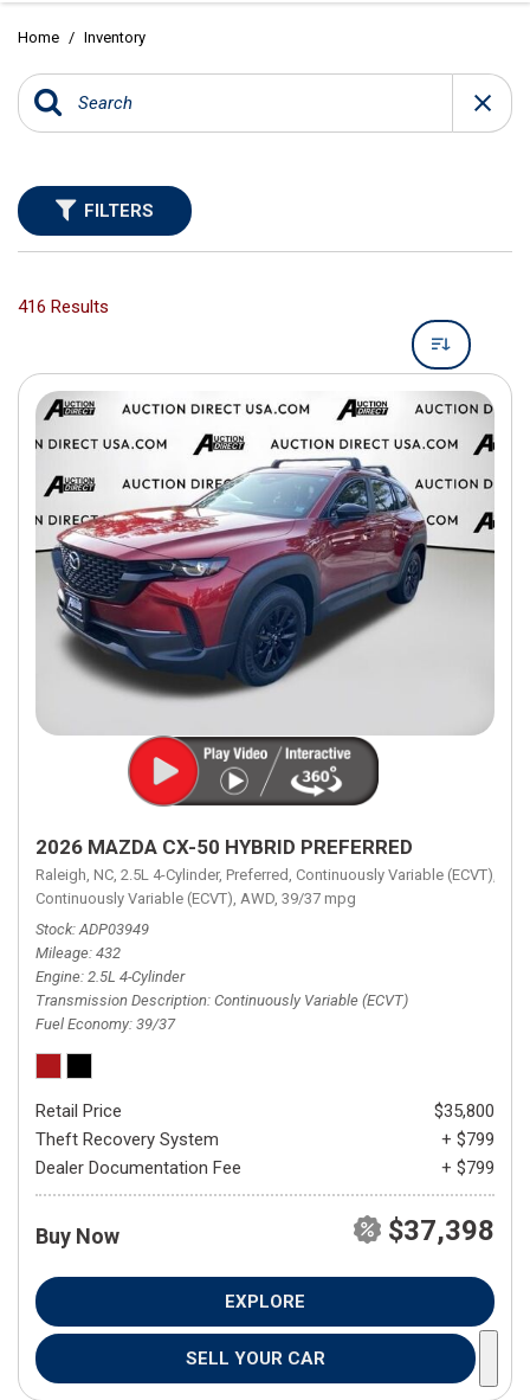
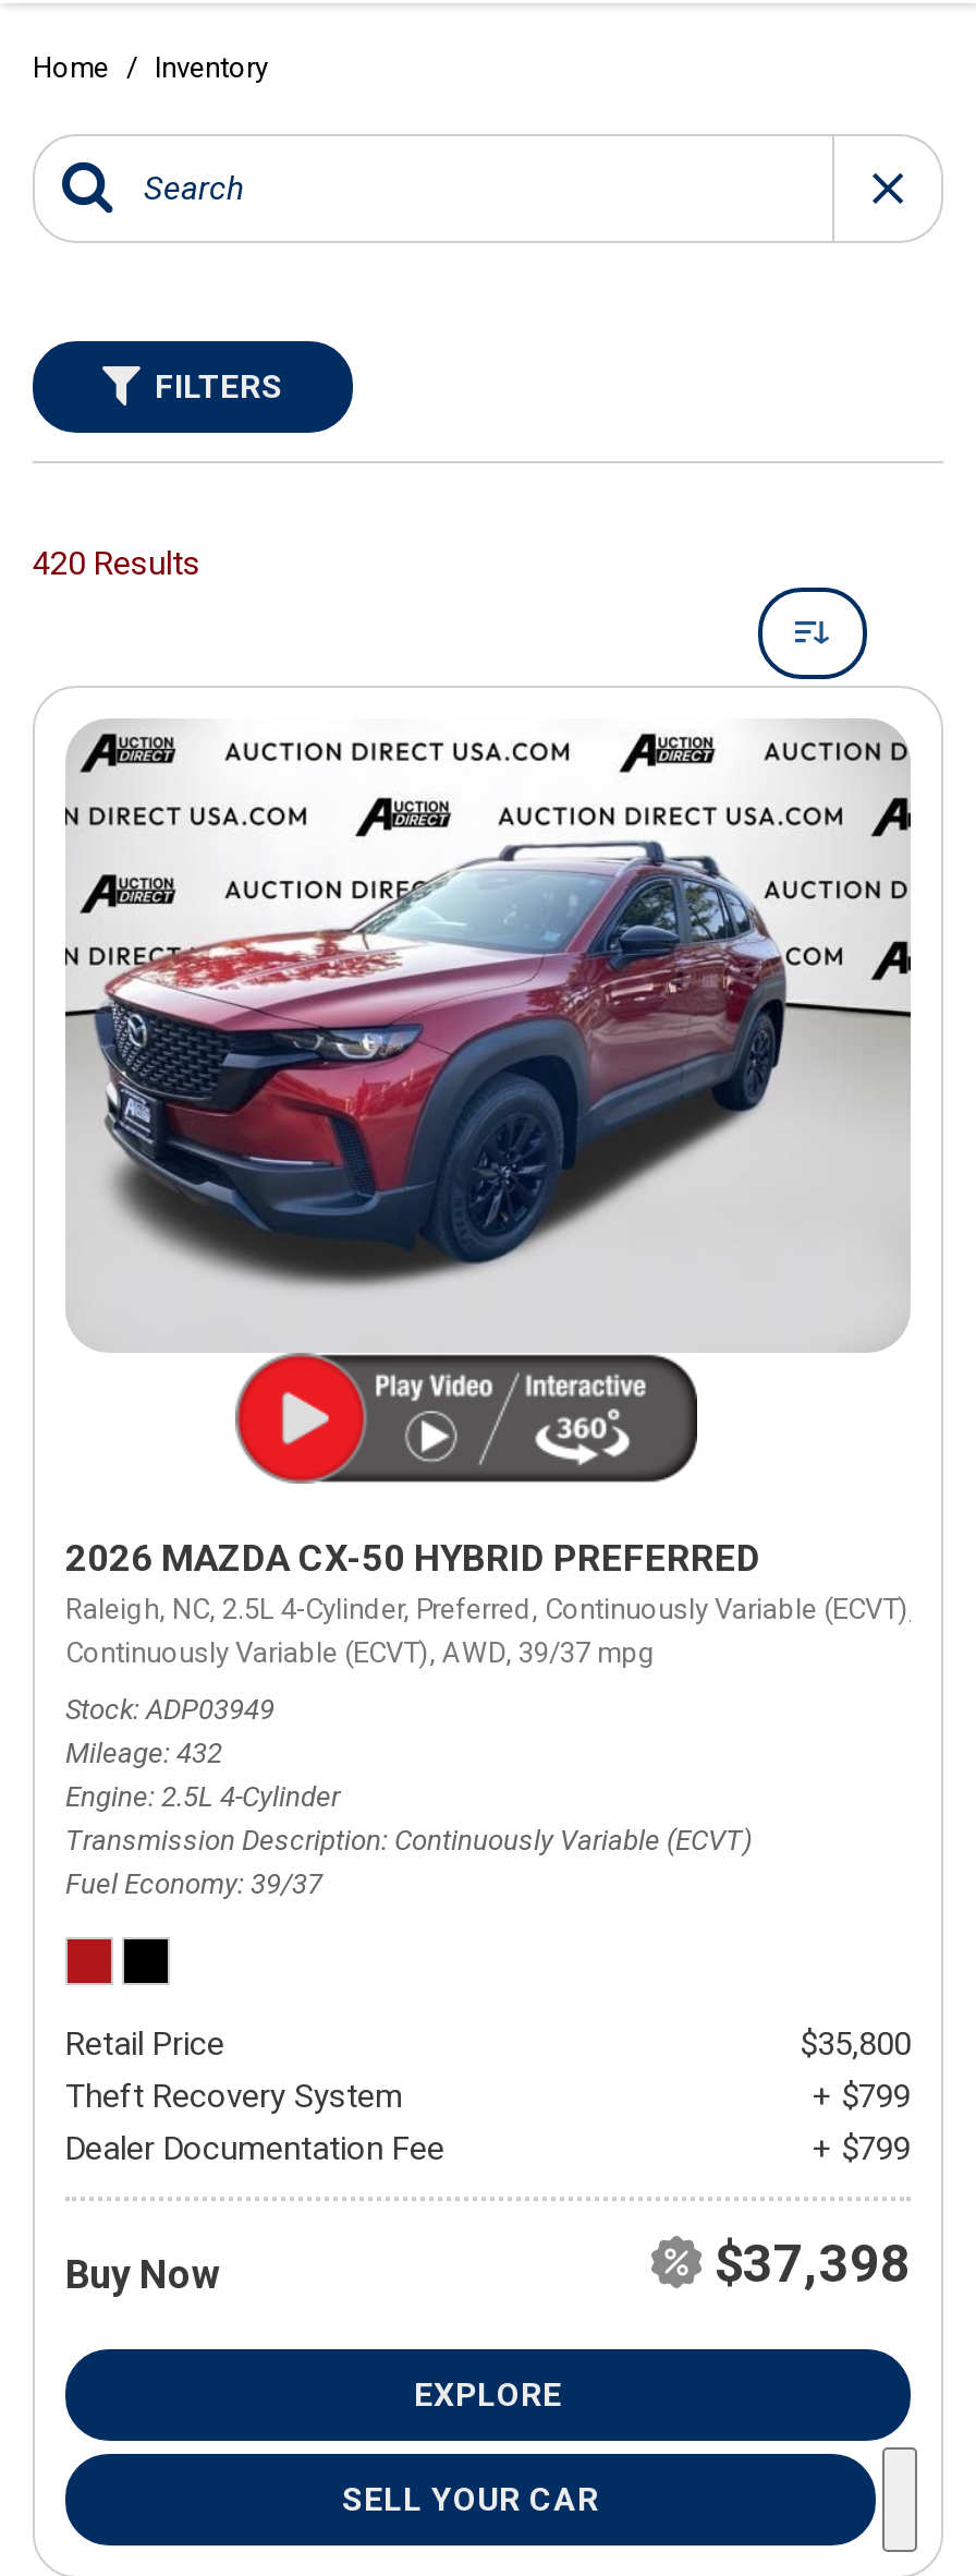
- 416 Results
+ 420 Results
